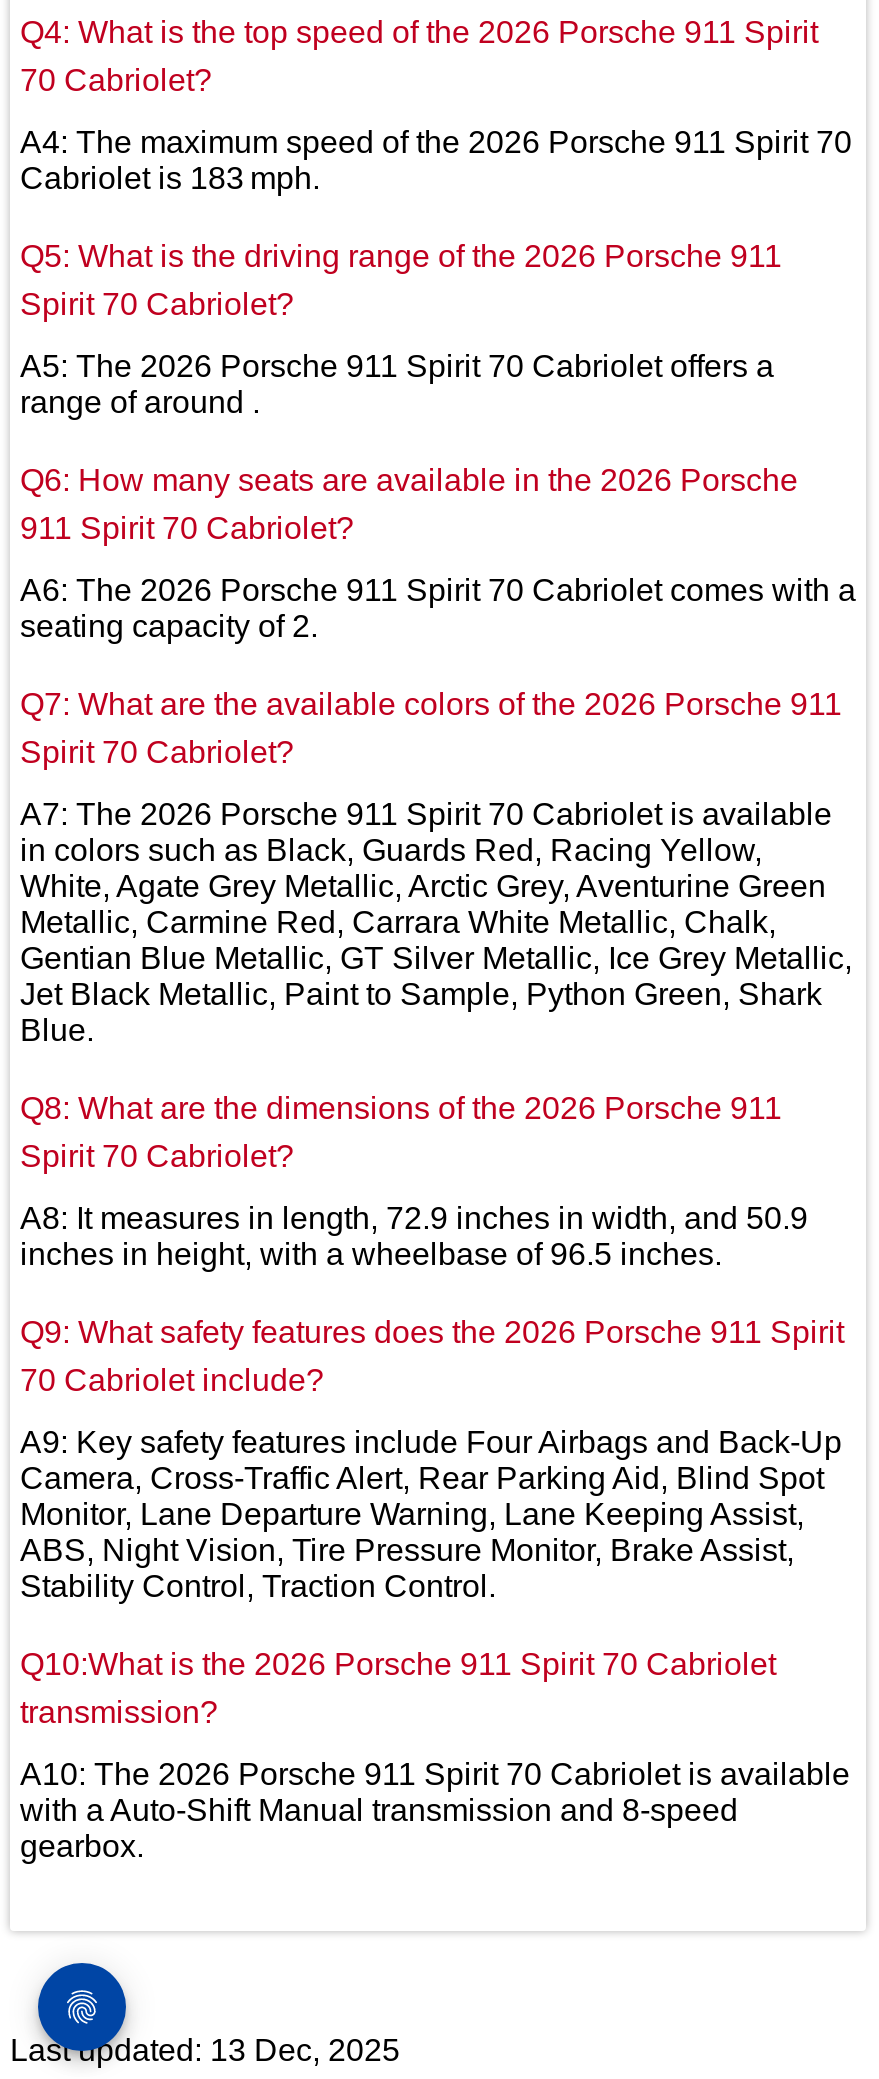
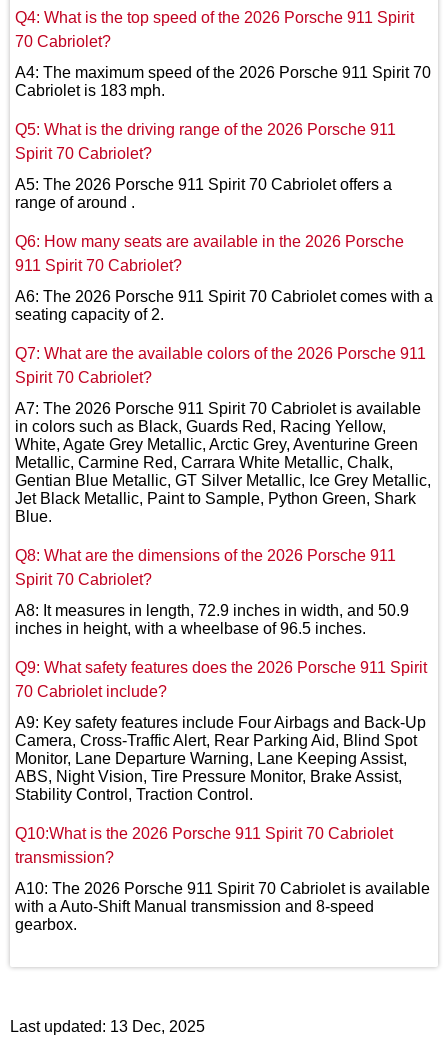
- [image]
